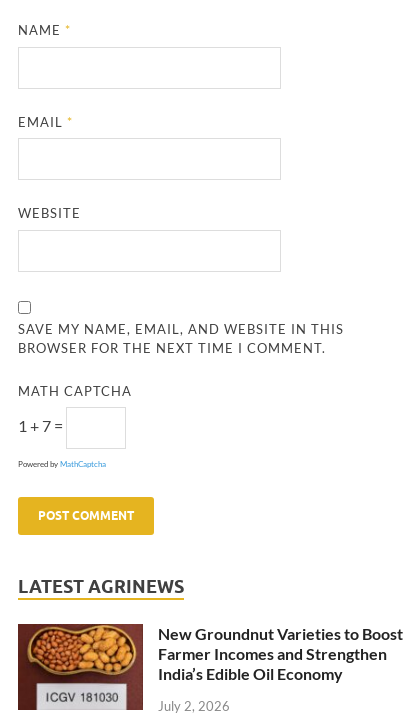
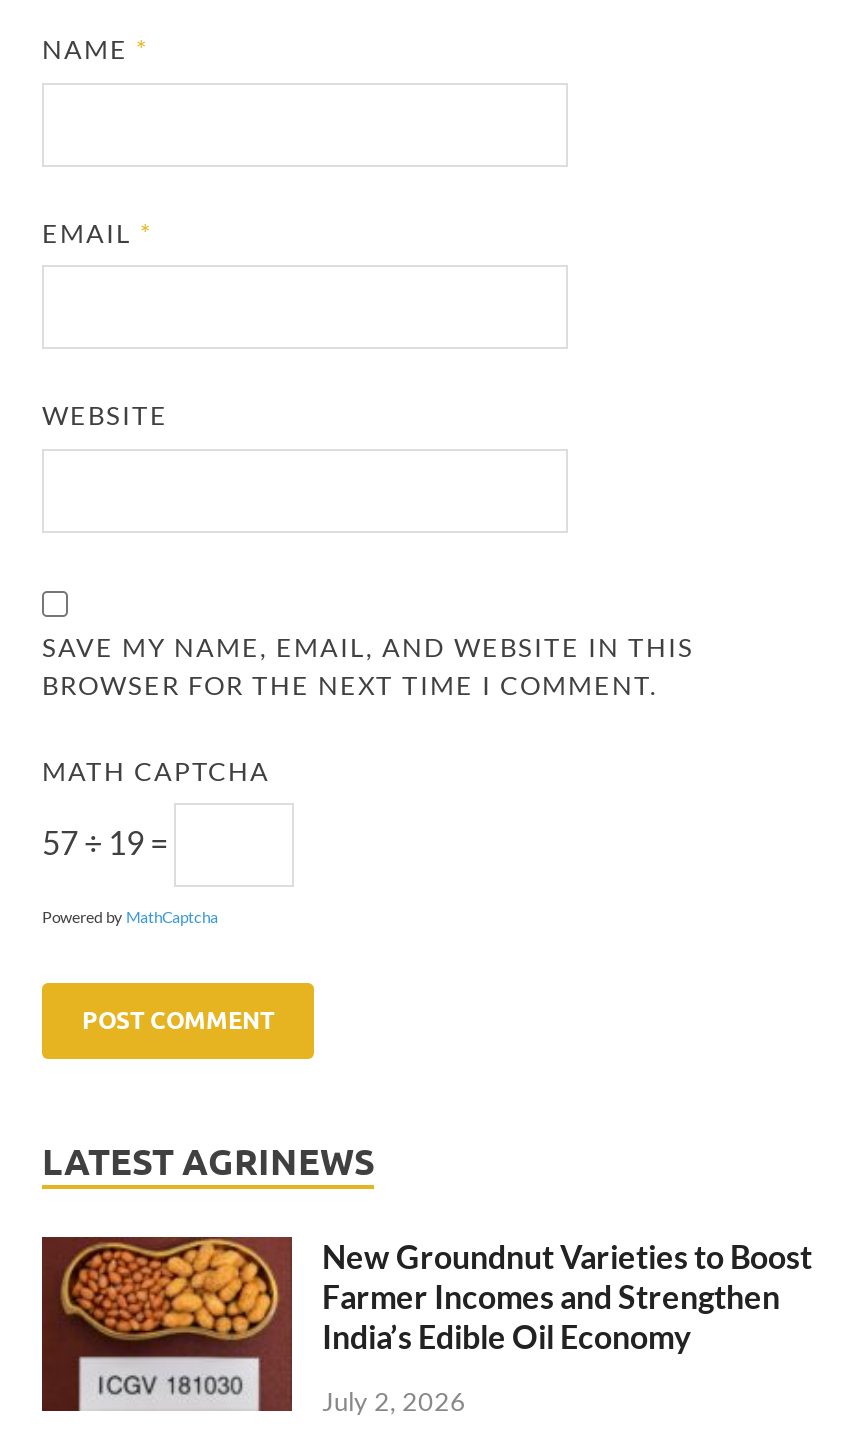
- 1 + 7 =
+ 57 ÷ 19 =
